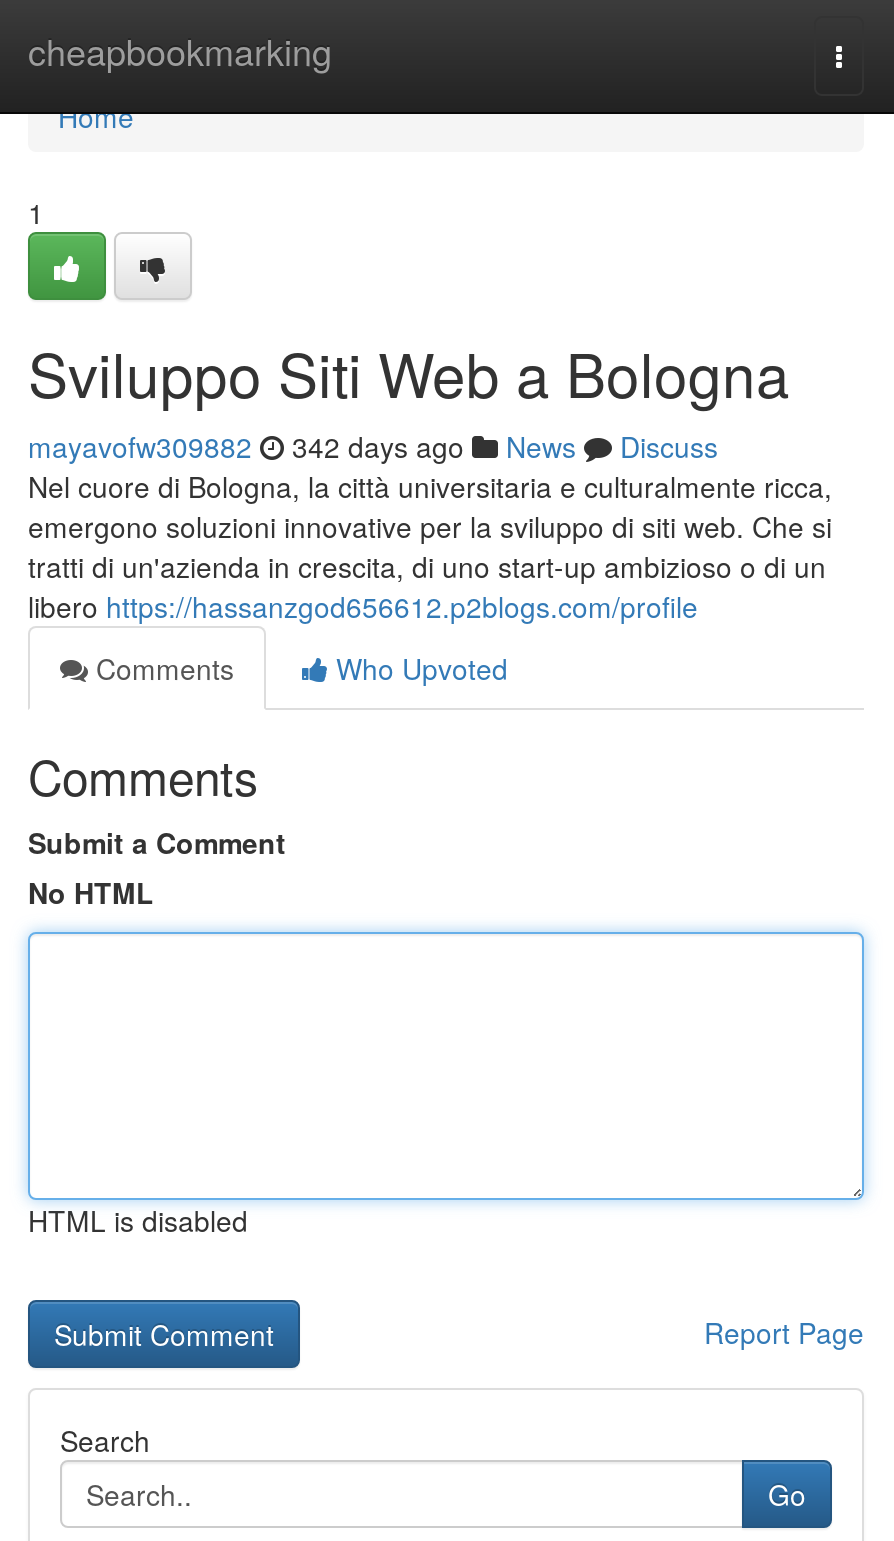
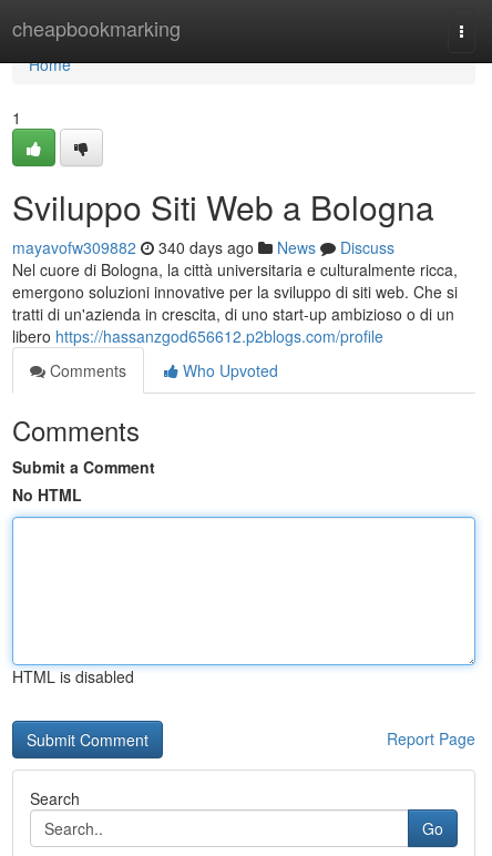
- mayavofw309882 342 days ago News Discuss
+ mayavofw309882 340 days ago News Discuss
